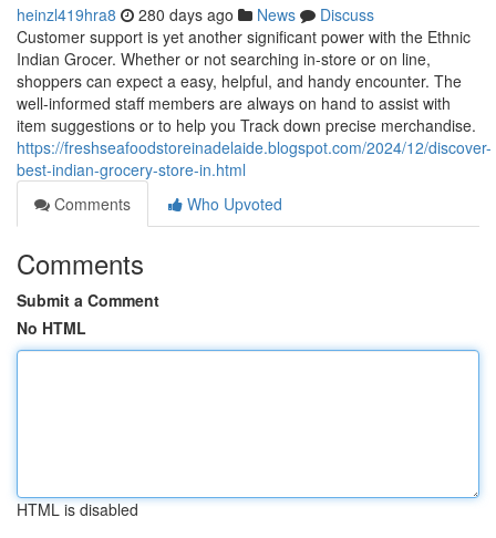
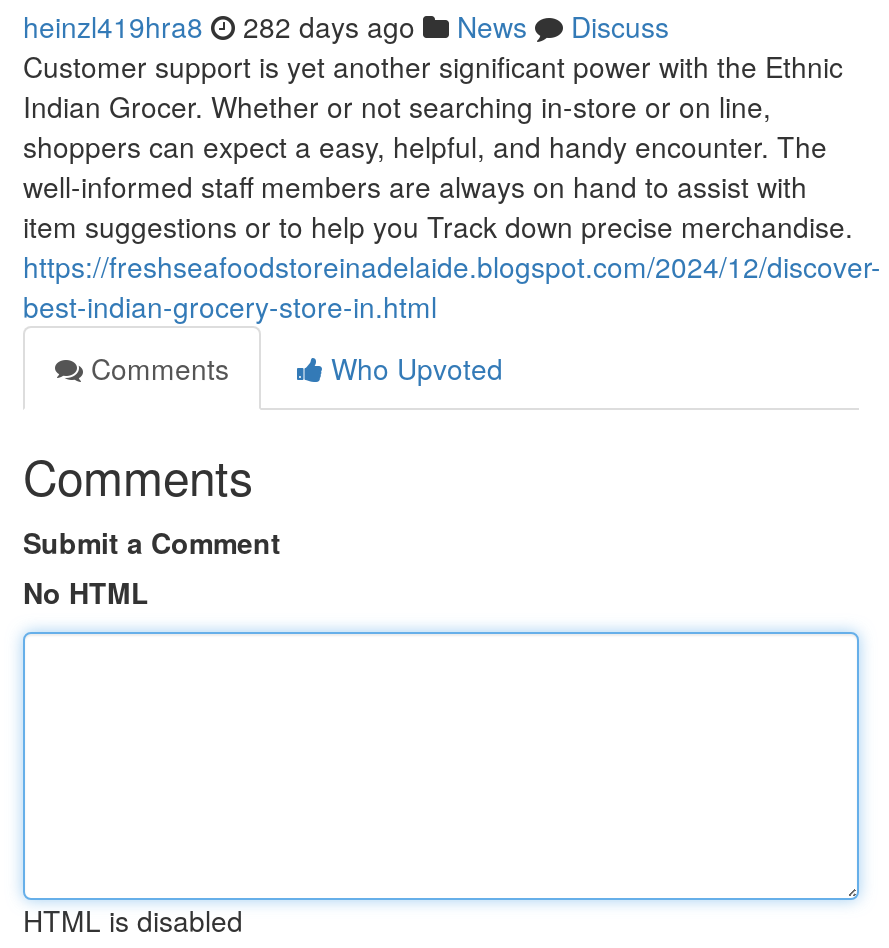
- heinzl419hra8 280 days ago News Discuss
+ heinzl419hra8 282 days ago News Discuss
